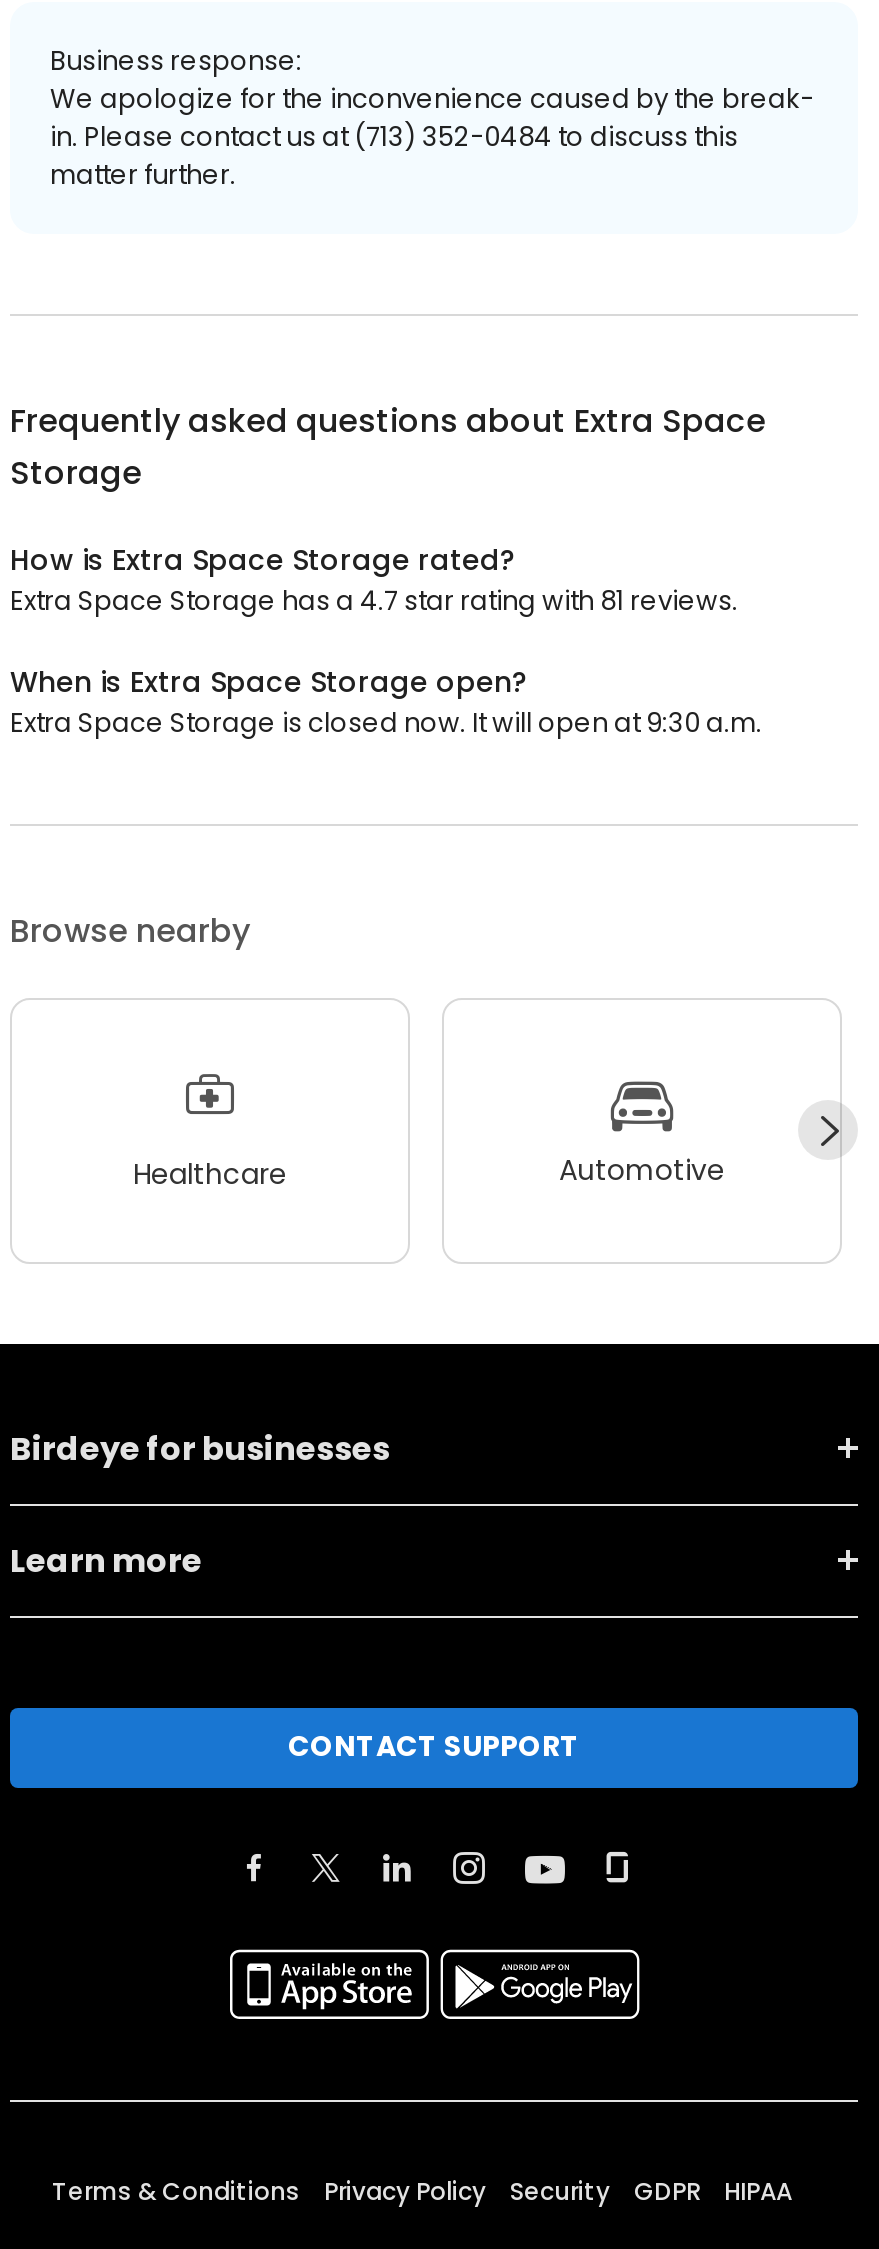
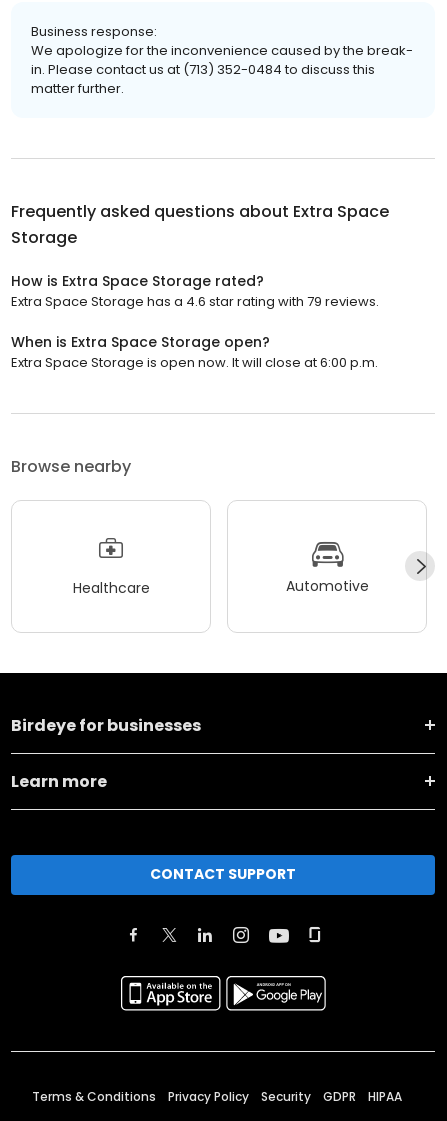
- Extra Space Storage has a 4.7 star rating with 81 reviews.
+ Extra Space Storage has a 4.6 star rating with 79 reviews.

- Extra Space Storage is closed now. It will open at 9:30 a.m.
+ Extra Space Storage is open now. It will close at 6:00 p.m.
